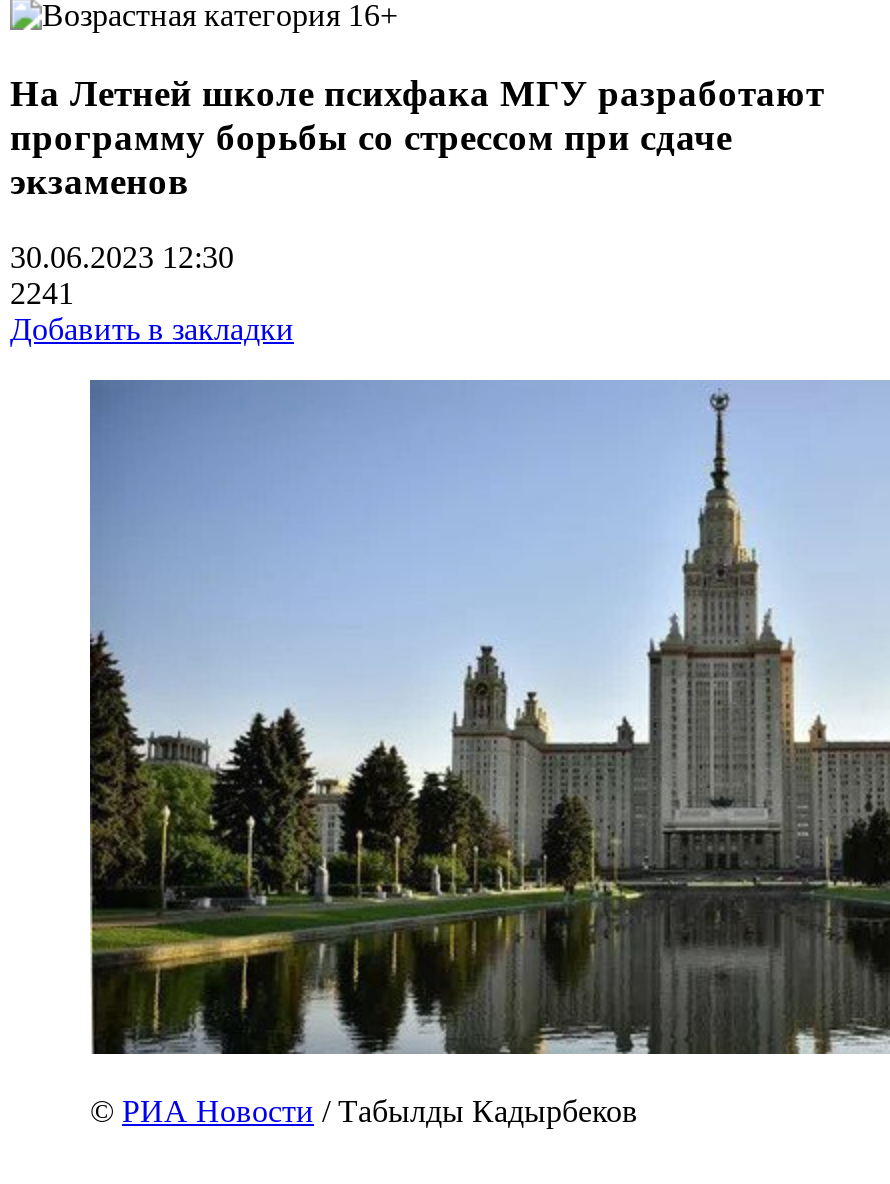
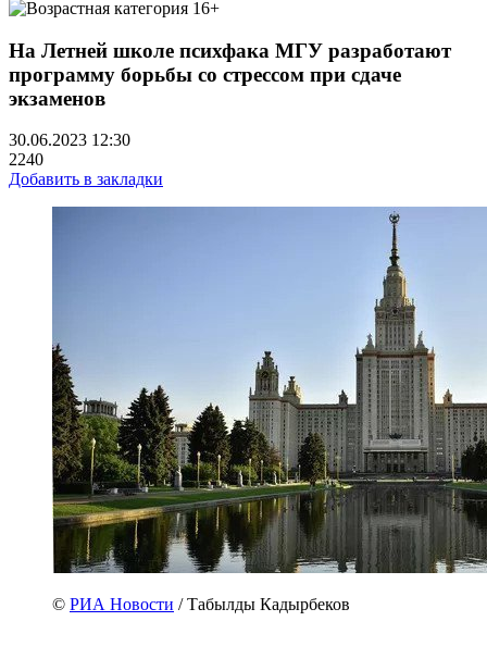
- 2241
+ 2240
